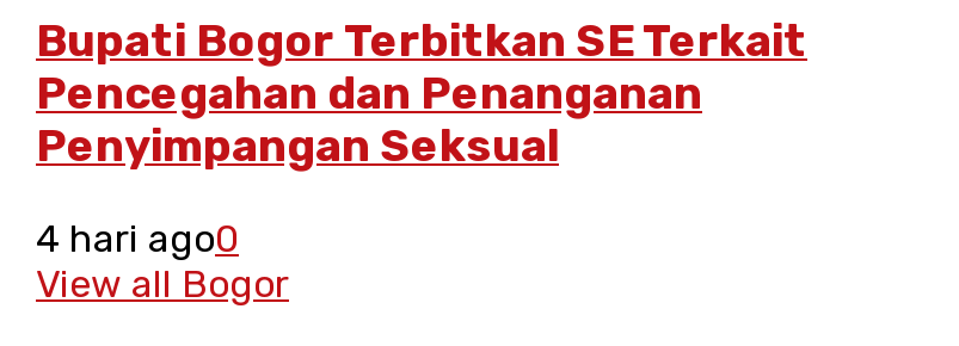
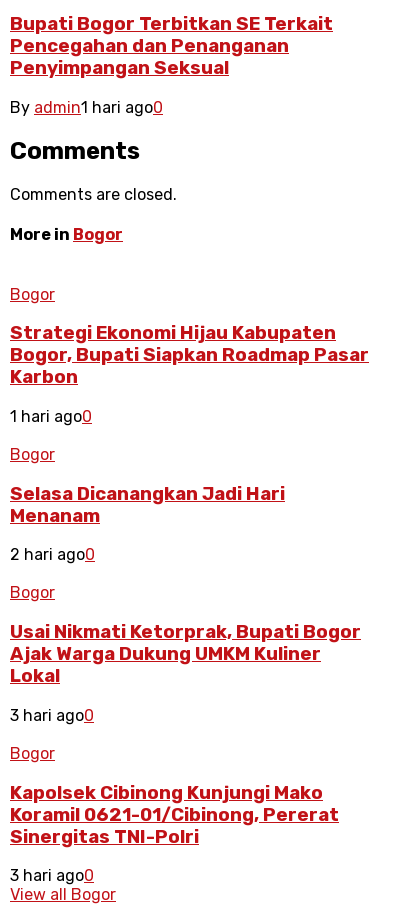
- 4 hari ago0
+ By admin1 hari ago0
+ Comments
+ Comments are closed.
+ More in Bogor
+ Bogor
+ Strategi Ekonomi Hijau Kabupaten
+ Bogor, Bupati Siapkan Roadmap Pasar
+ Karbon
+ 1 hari ago0
+ Bogor
+ Selasa Dicanangkan Jadi Hari
+ Menanam
+ 2 hari ago0
+ Bogor
+ Usai Nikmati Ketorprak, Bupati Bogor
+ Ajak Warga Dukung UMKM Kuliner
+ Lokal
+ 3 hari ago0
+ Bogor
+ Kapolsek Cibinong Kunjungi Mako
+ Koramil 0621-01/Cibinong, Pererat
+ Sinergitas TNI-Polri
+ 3 hari ago0
